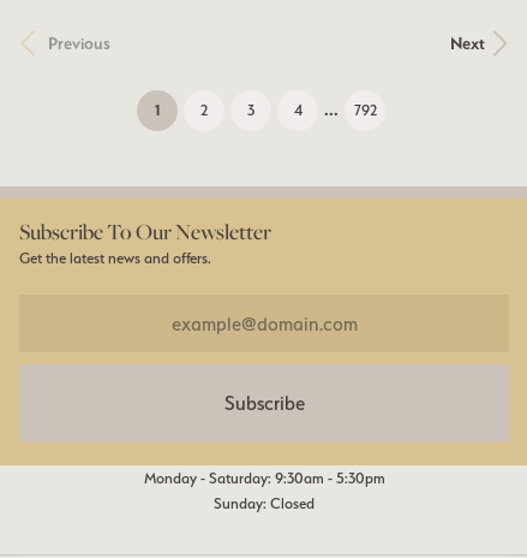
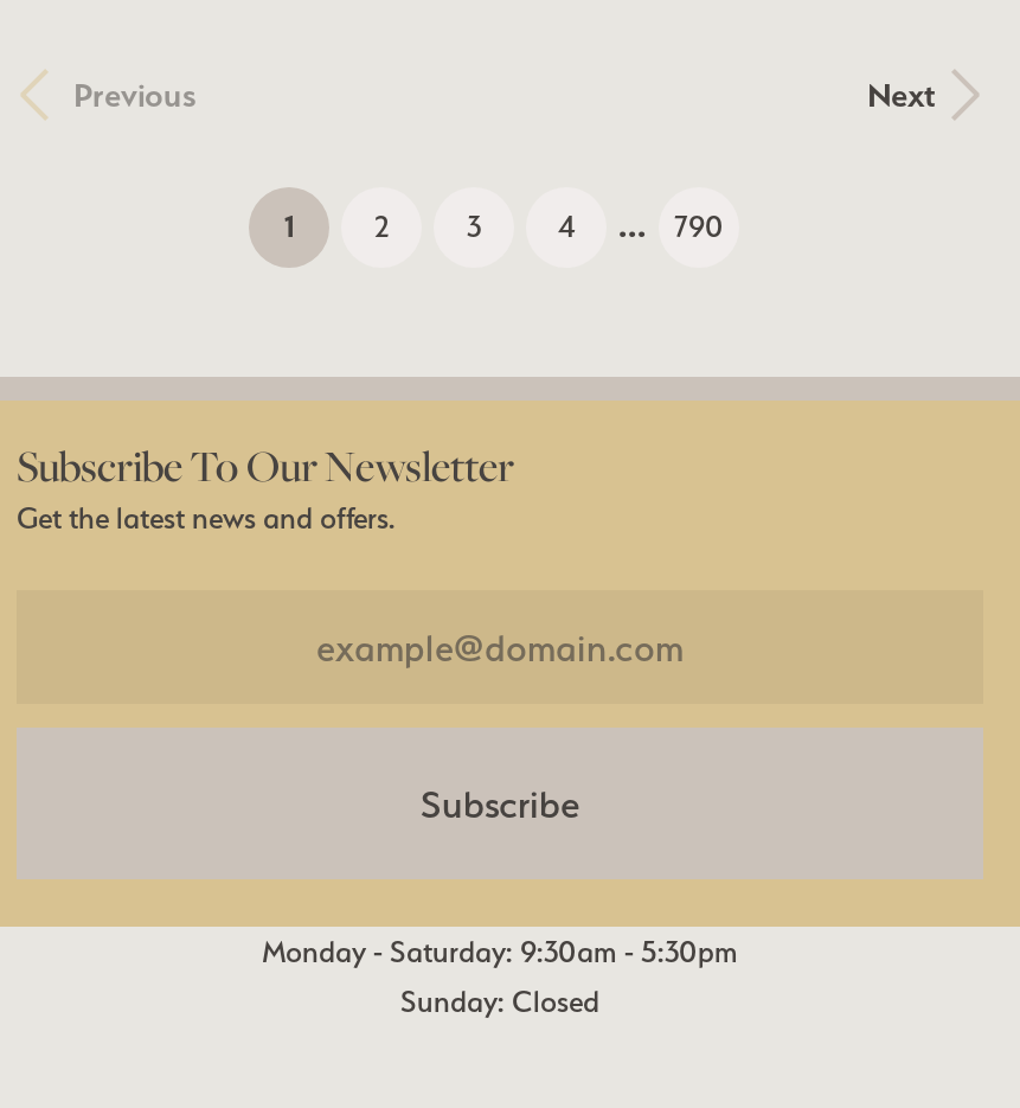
- 792
+ 790
